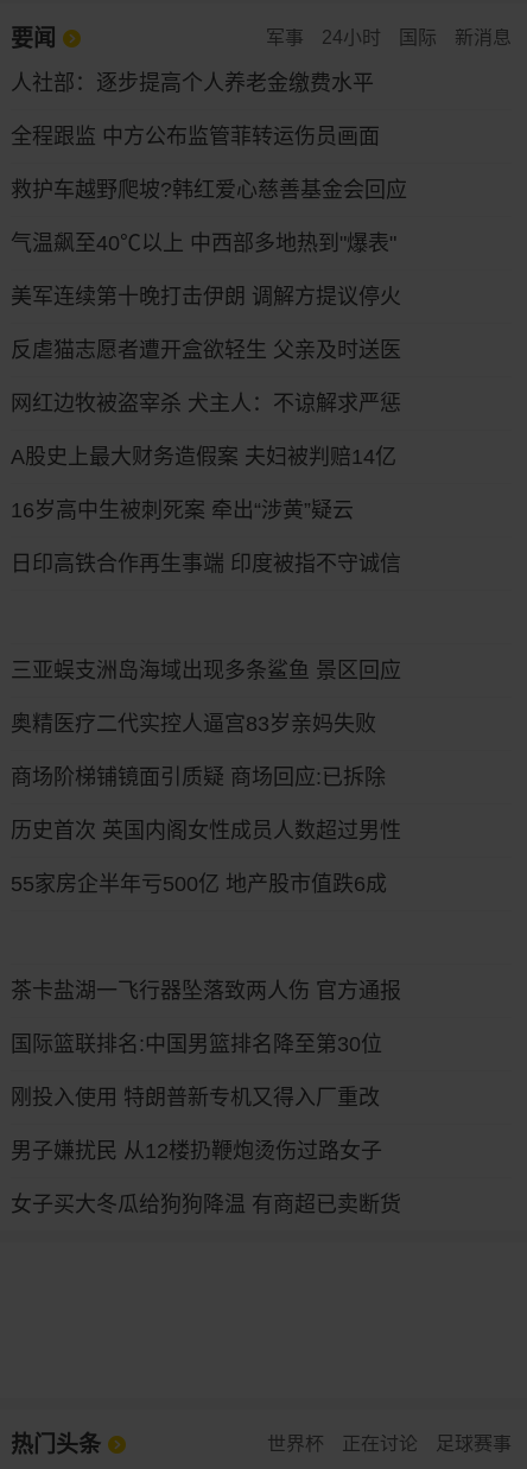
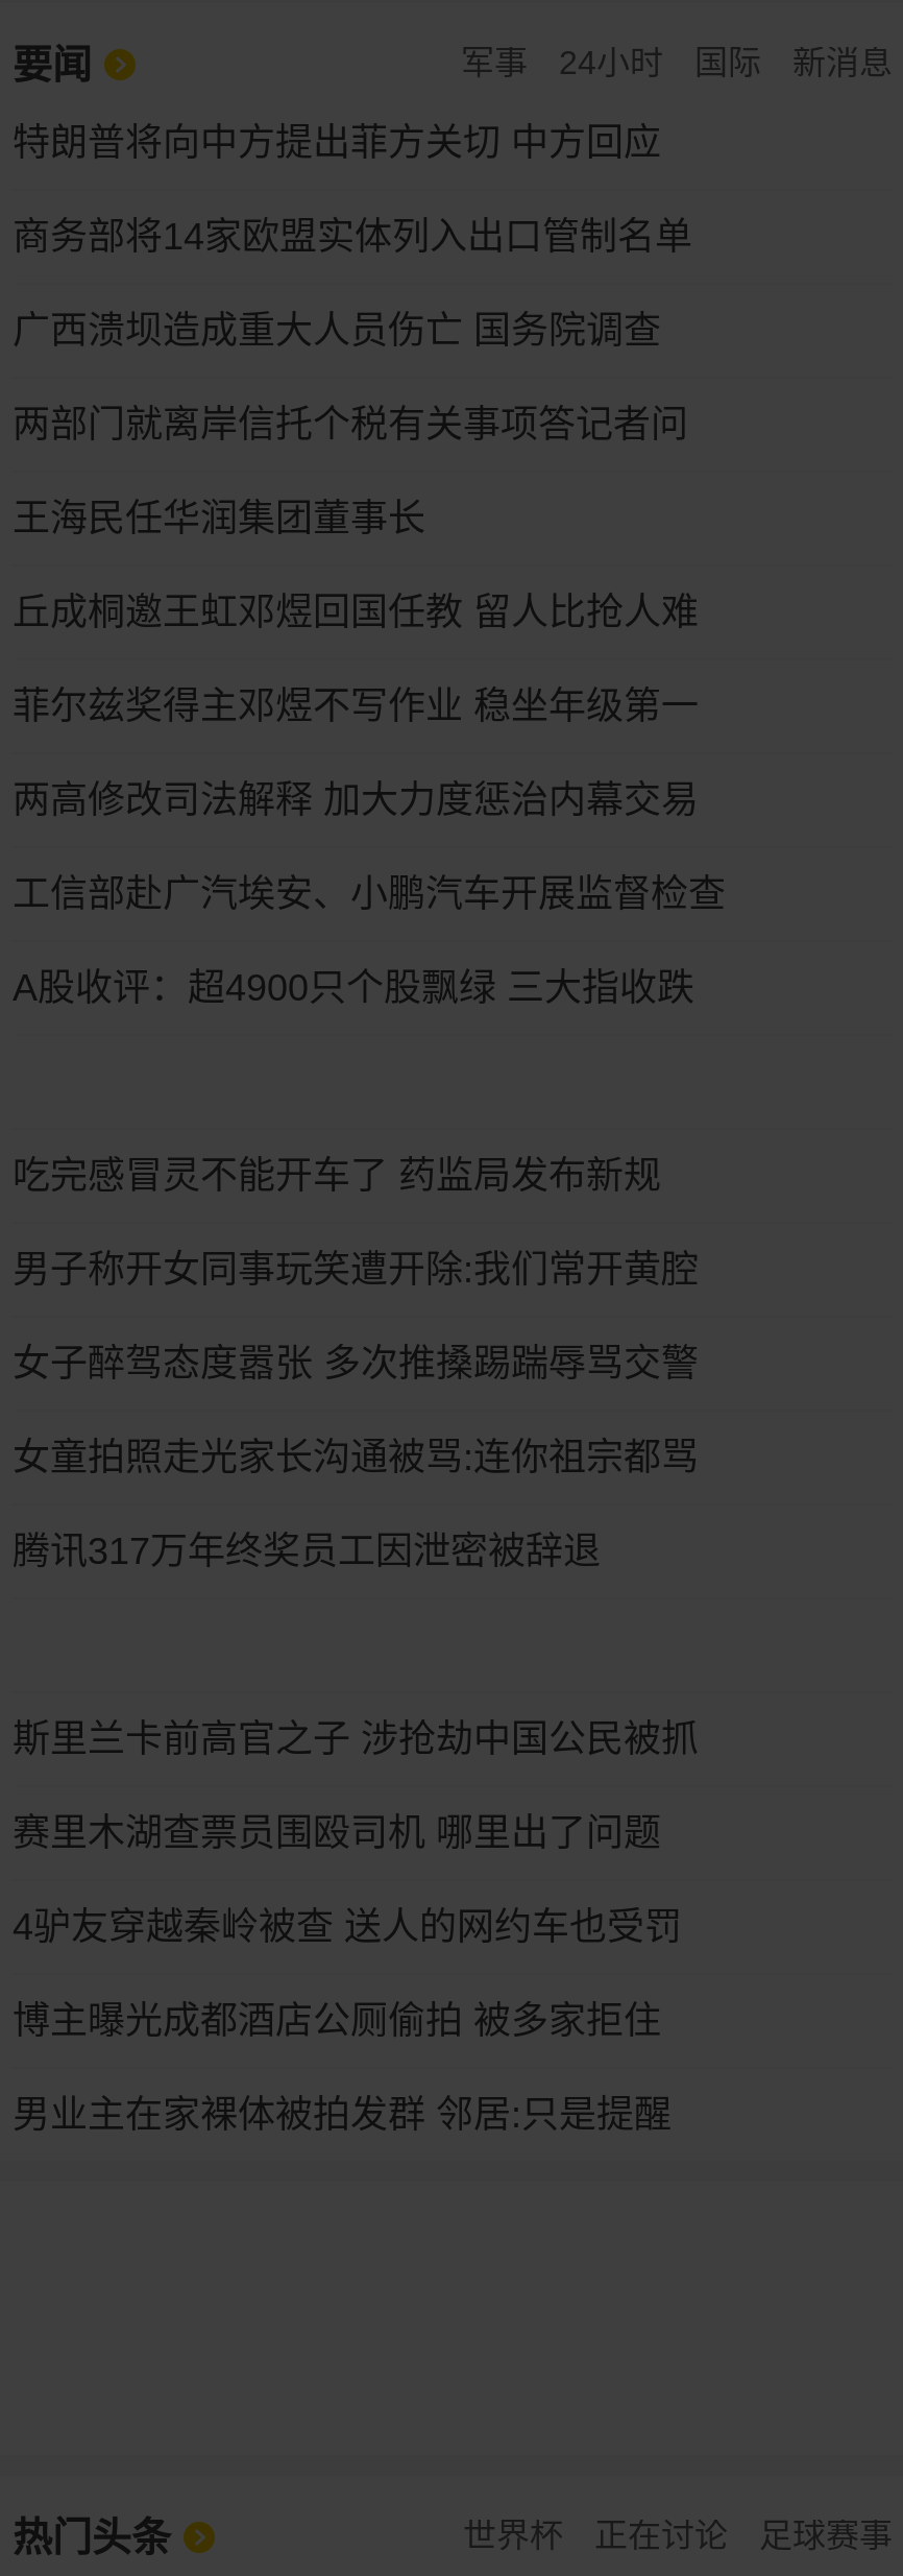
- 人社部：逐步提高个人养老金缴费水平
+ 特朗普将向中方提出菲方关切 中方回应

- 全程跟监 中方公布监管菲转运伤员画面
+ 商务部将14家欧盟实体列入出口管制名单

- 救护车越野爬坡?韩红爱心慈善基金会回应
+ 广西溃坝造成重大人员伤亡 国务院调查

- 气温飙至40℃以上 中西部多地热到"爆表"
+ 两部门就离岸信托个税有关事项答记者问

- 美军连续第十晚打击伊朗 调解方提议停火
+ 王海民任华润集团董事长

- 反虐猫志愿者遭开盒欲轻生 父亲及时送医
+ 丘成桐邀王虹邓煜回国任教 留人比抢人难

- 网红边牧被盗宰杀 犬主人：不谅解求严惩
+ 菲尔兹奖得主邓煜不写作业 稳坐年级第一

- A股史上最大财务造假案 夫妇被判赔14亿
+ 两高修改司法解释 加大力度惩治内幕交易

- 16岁高中生被刺死案 牵出“涉黄”疑云
+ 工信部赴广汽埃安、小鹏汽车开展监督检查

- 日印高铁合作再生事端 印度被指不守诚信
+ A股收评：超4900只个股飘绿 三大指收跌

- 三亚蜈支洲岛海域出现多条鲨鱼 景区回应
+ 吃完感冒灵不能开车了 药监局发布新规

- 奥精医疗二代实控人逼宫83岁亲妈失败
+ 男子称开女同事玩笑遭开除:我们常开黄腔

- 商场阶梯铺镜面引质疑 商场回应:已拆除
+ 女子醉驾态度嚣张 多次推搡踢踹辱骂交警

- 历史首次 英国内阁女性成员人数超过男性
+ 女童拍照走光家长沟通被骂:连你祖宗都骂

- 55家房企半年亏500亿 地产股市值跌6成
+ 腾讯317万年终奖员工因泄密被辞退

- 茶卡盐湖一飞行器坠落致两人伤 官方通报
+ 斯里兰卡前高官之子 涉抢劫中国公民被抓

- 国际篮联排名:中国男篮排名降至第30位
+ 赛里木湖查票员围殴司机 哪里出了问题

- 刚投入使用 特朗普新专机又得入厂重改
+ 4驴友穿越秦岭被查 送人的网约车也受罚

- 男子嫌扰民 从12楼扔鞭炮烫伤过路女子
+ 博主曝光成都酒店公厕偷拍 被多家拒住

- 女子买大冬瓜给狗狗降温 有商超已卖断货
+ 男业主在家裸体被拍发群 邻居:只是提醒
